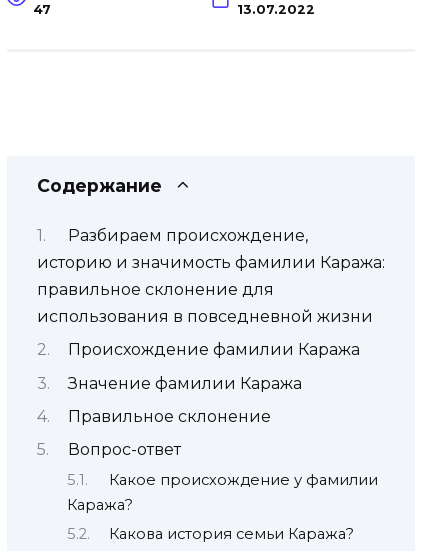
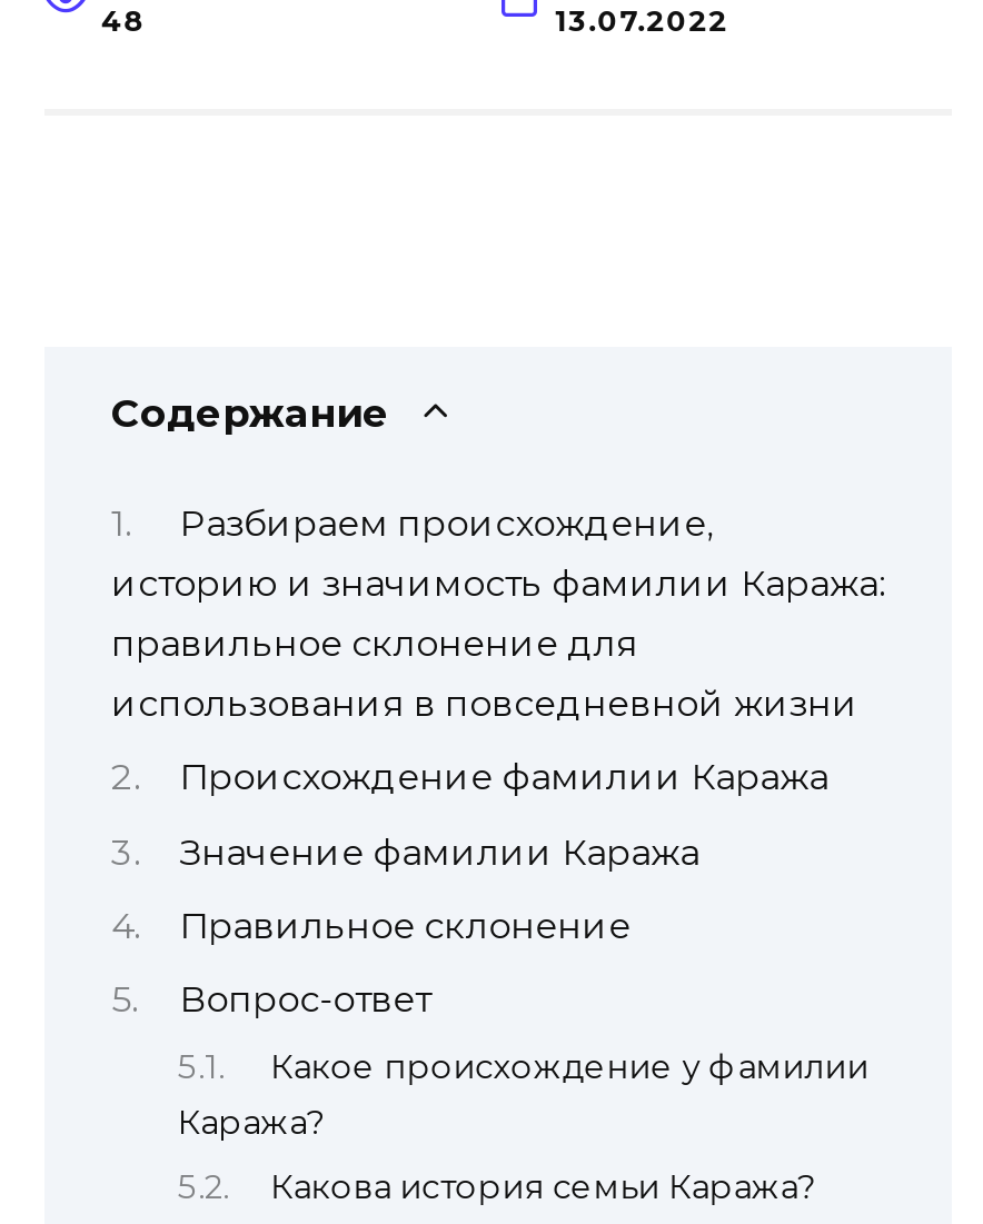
- 47
+ 48
